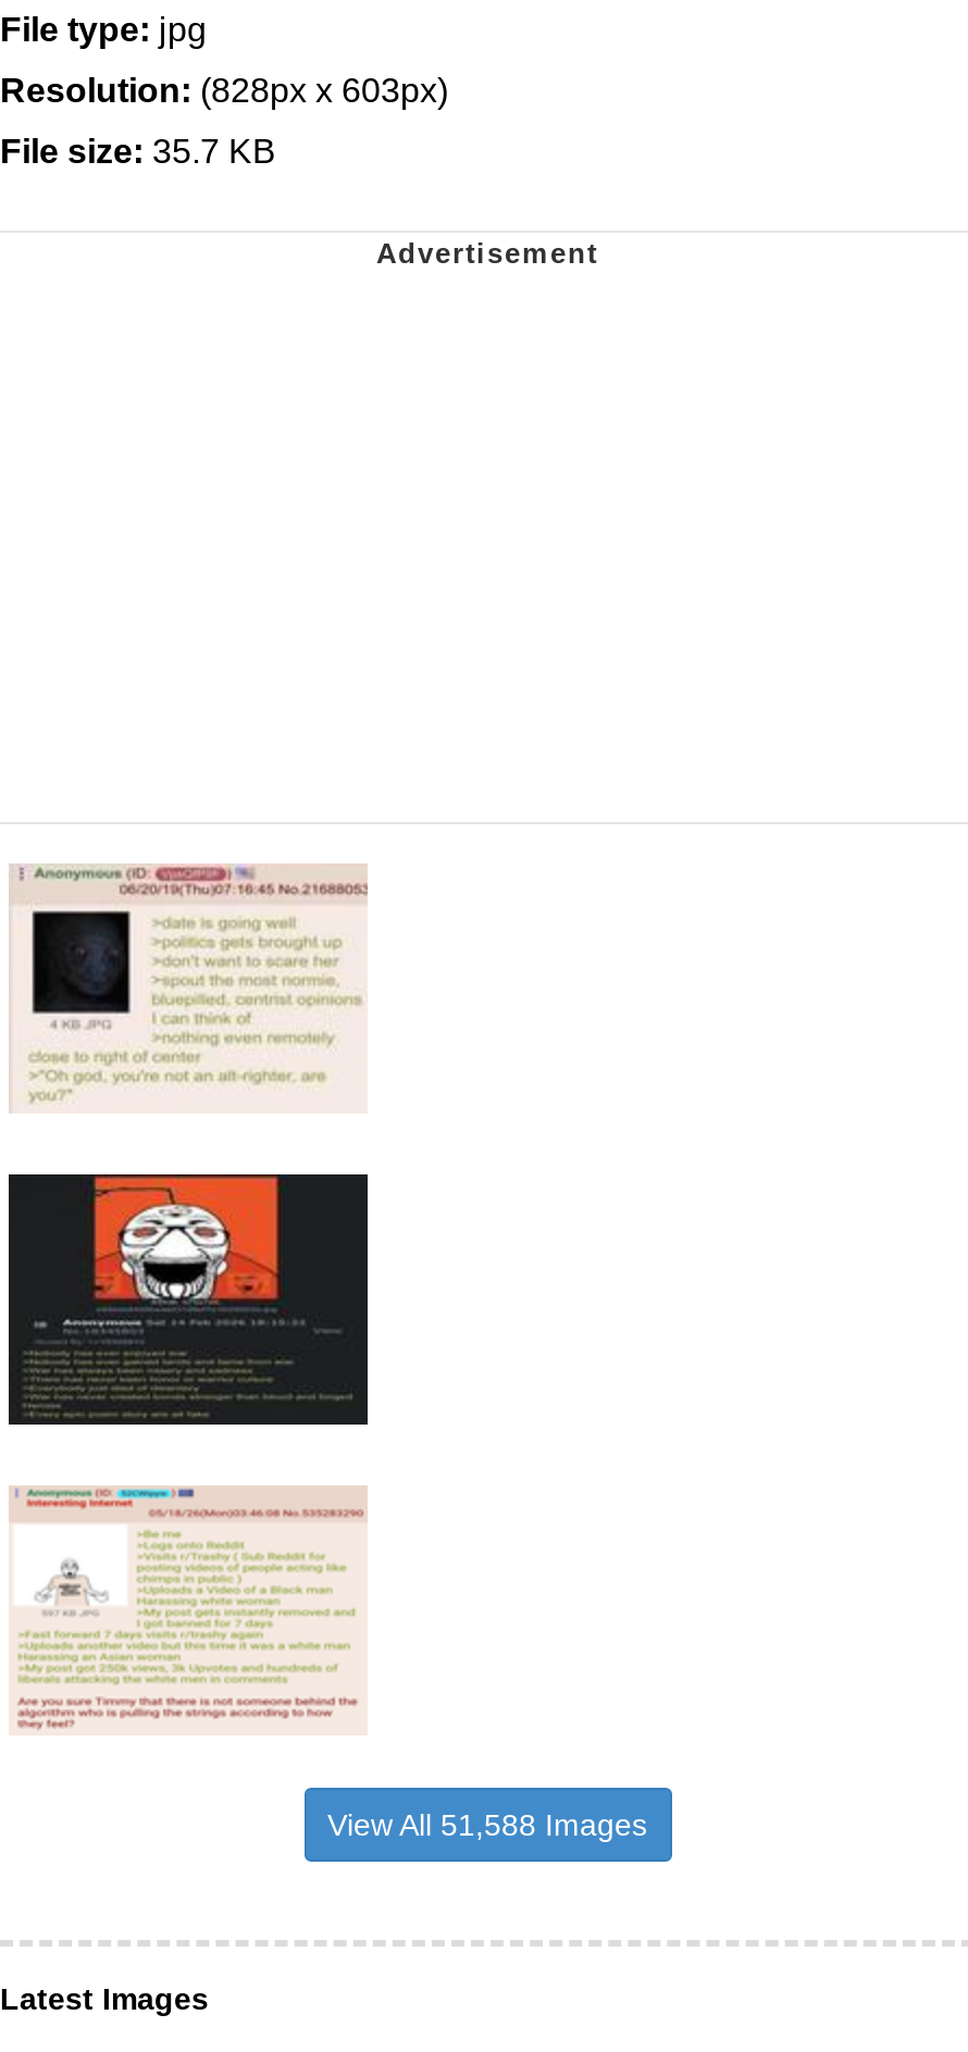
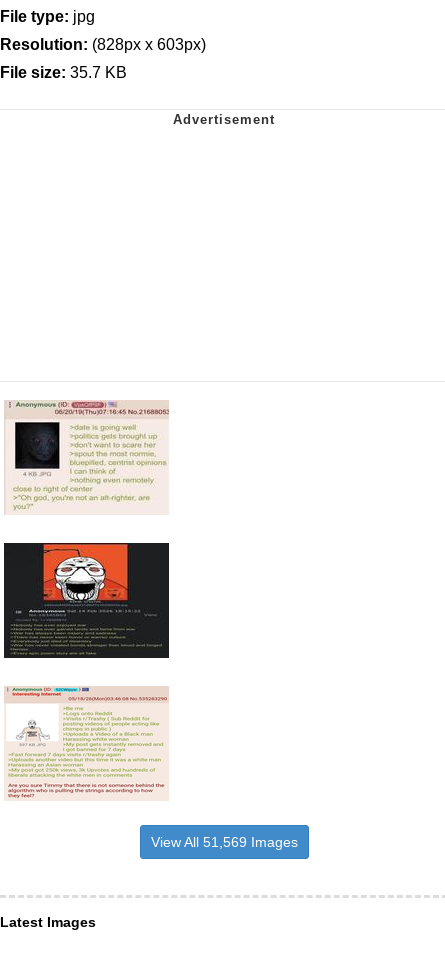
- View All 51,588 Images
+ View All 51,569 Images
